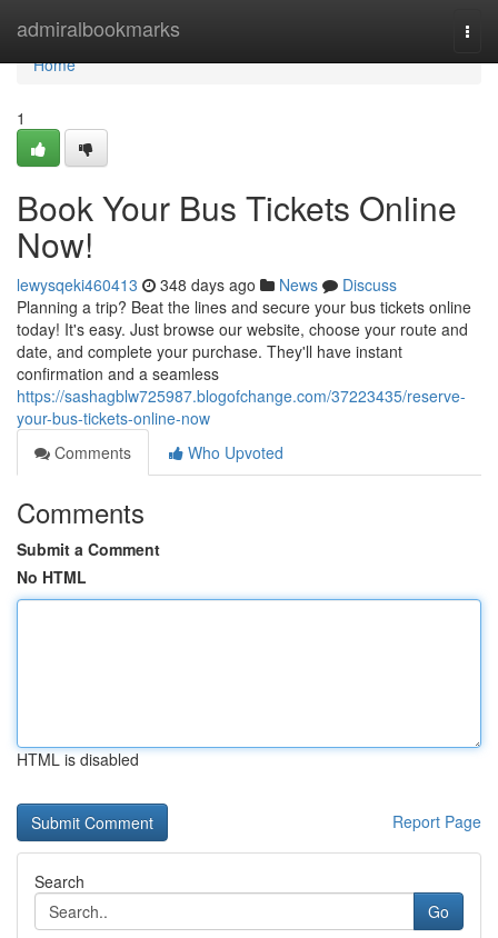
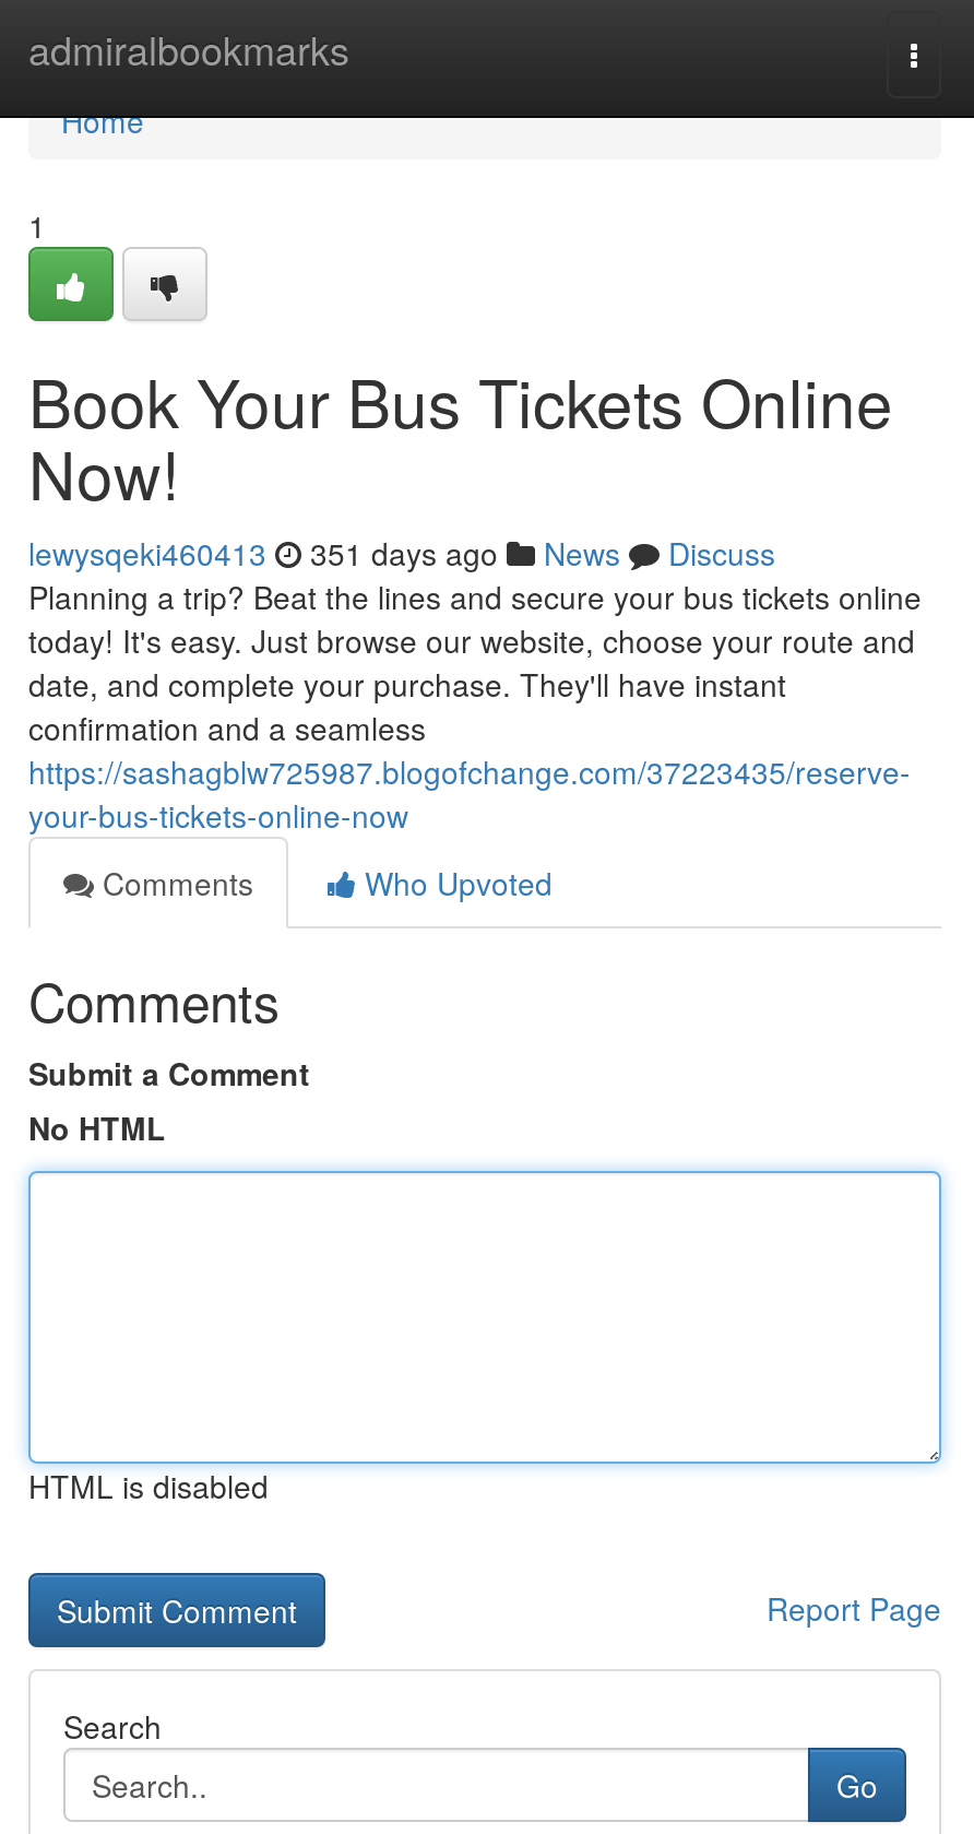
- lewysqeki460413 348 days ago News Discuss
+ lewysqeki460413 351 days ago News Discuss
